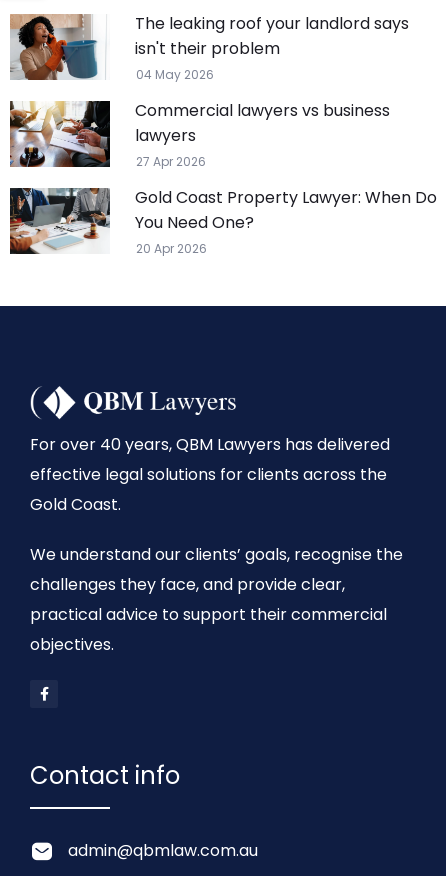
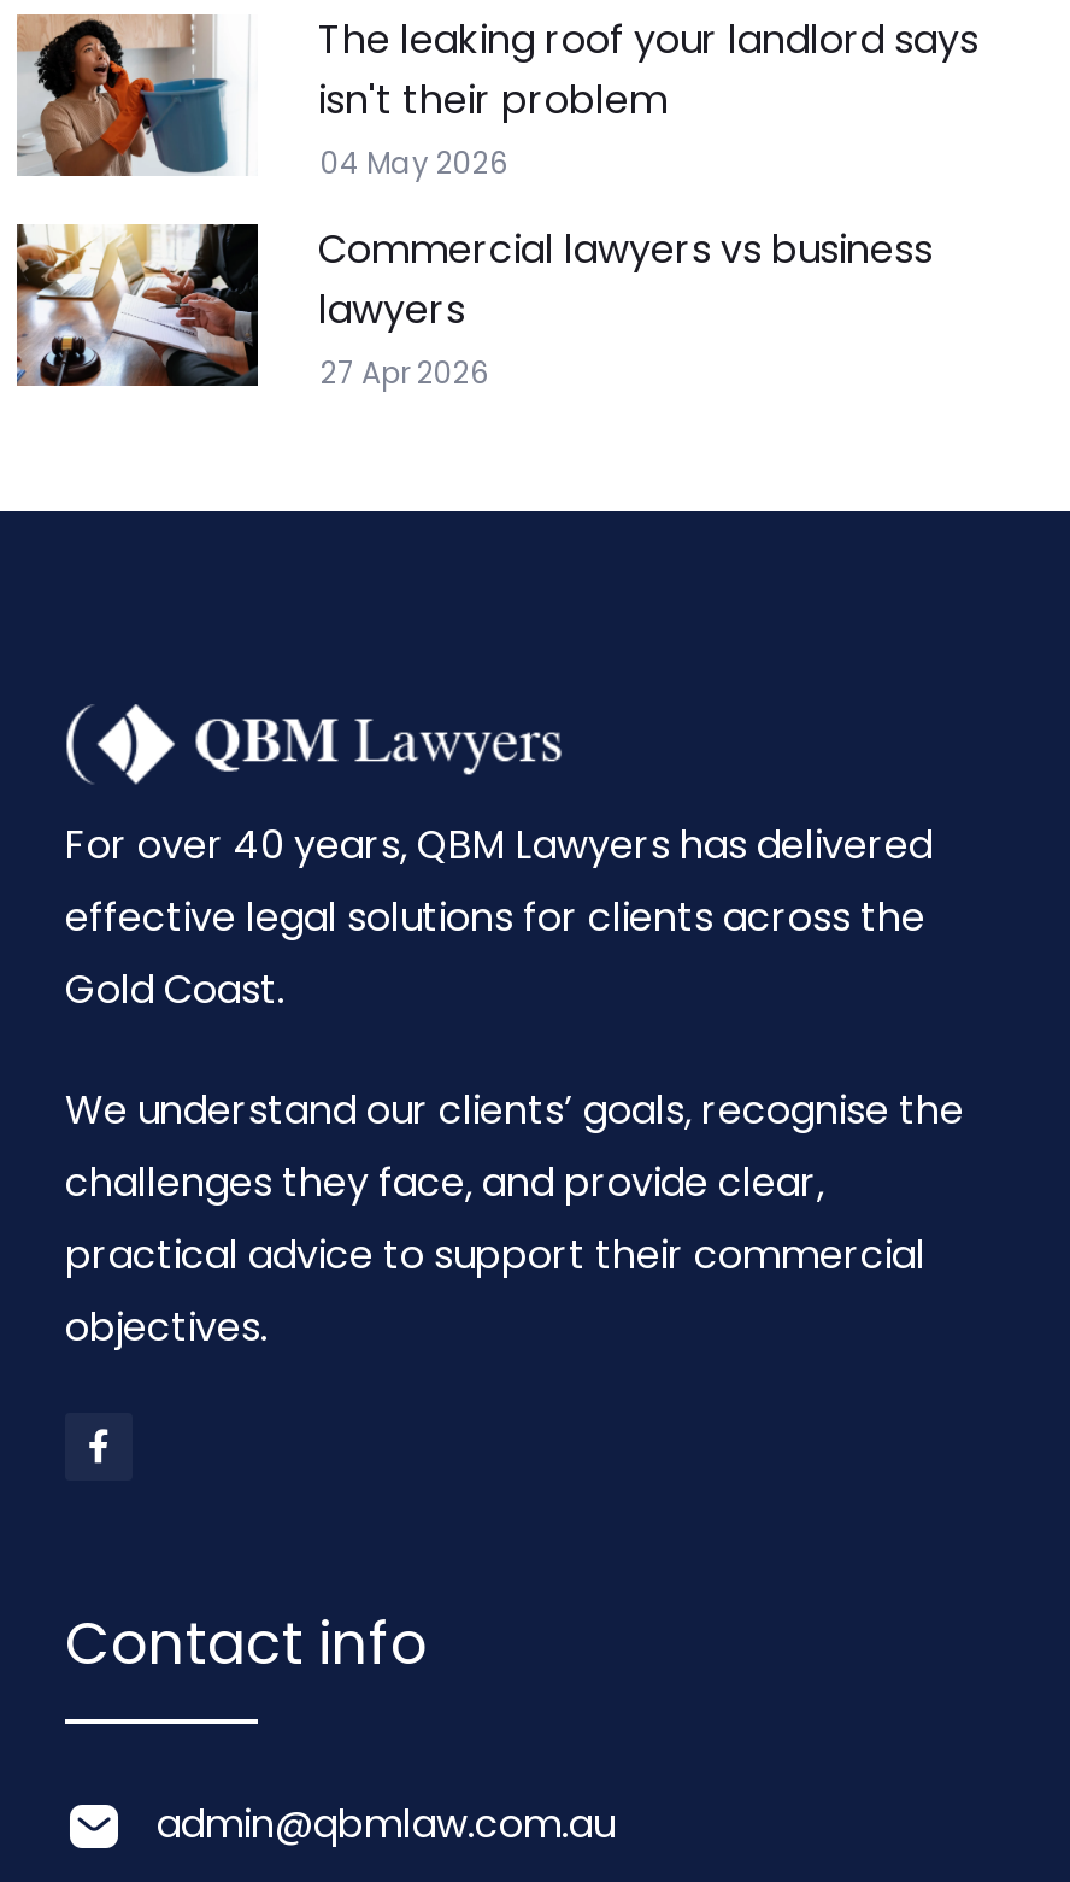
- [image]
- Gold Coast Property Lawyer: When Do
- You Need One?
- 20 Apr 2026
